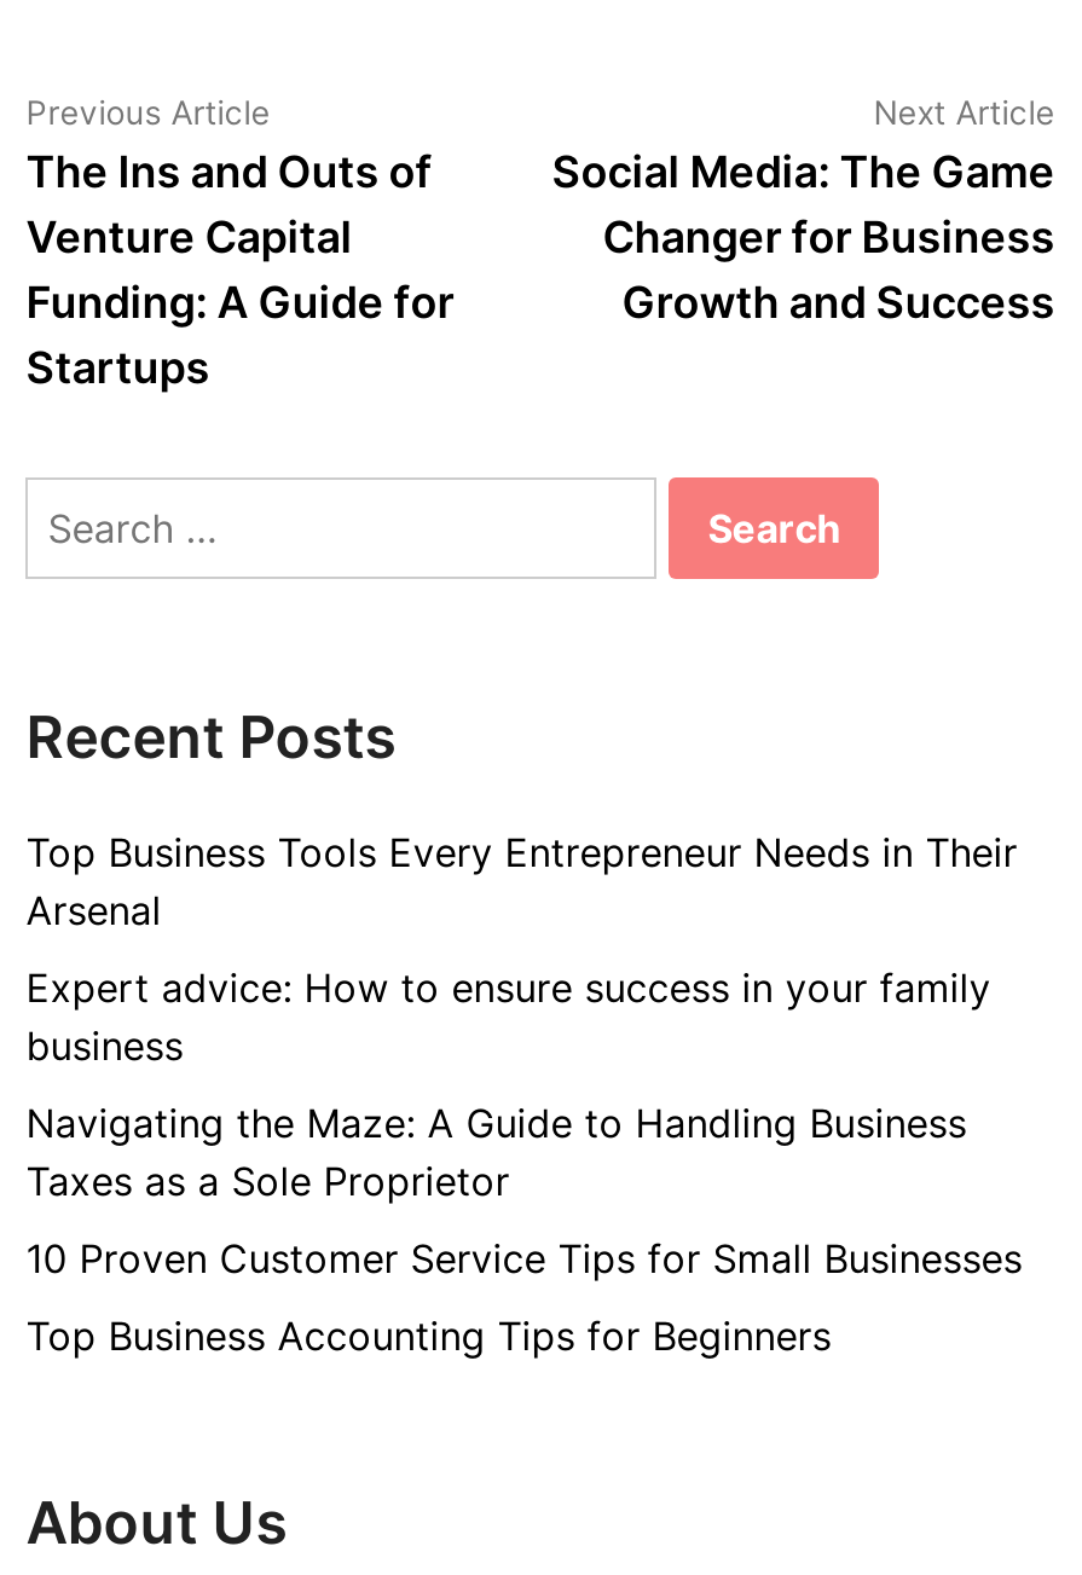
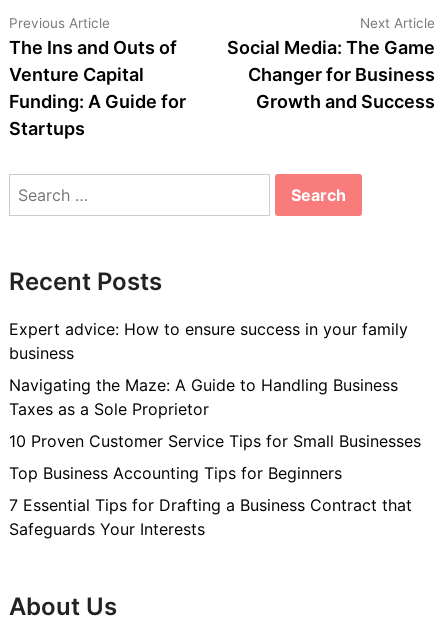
- Top Business Tools Every Entrepreneur Needs in Their
- Arsenal

moved up: Expert advice: How to ensure success in your family | business | Navigating the Maze: A Guide to Handling Business | Taxes as a Sole Proprietor | 10 Proven Customer Service Tips for Small Businesses | Top Business Accounting Tips for Beginners

+ 7 Essential Tips for Drafting a Business Contract that
+ Safeguards Your Interests
